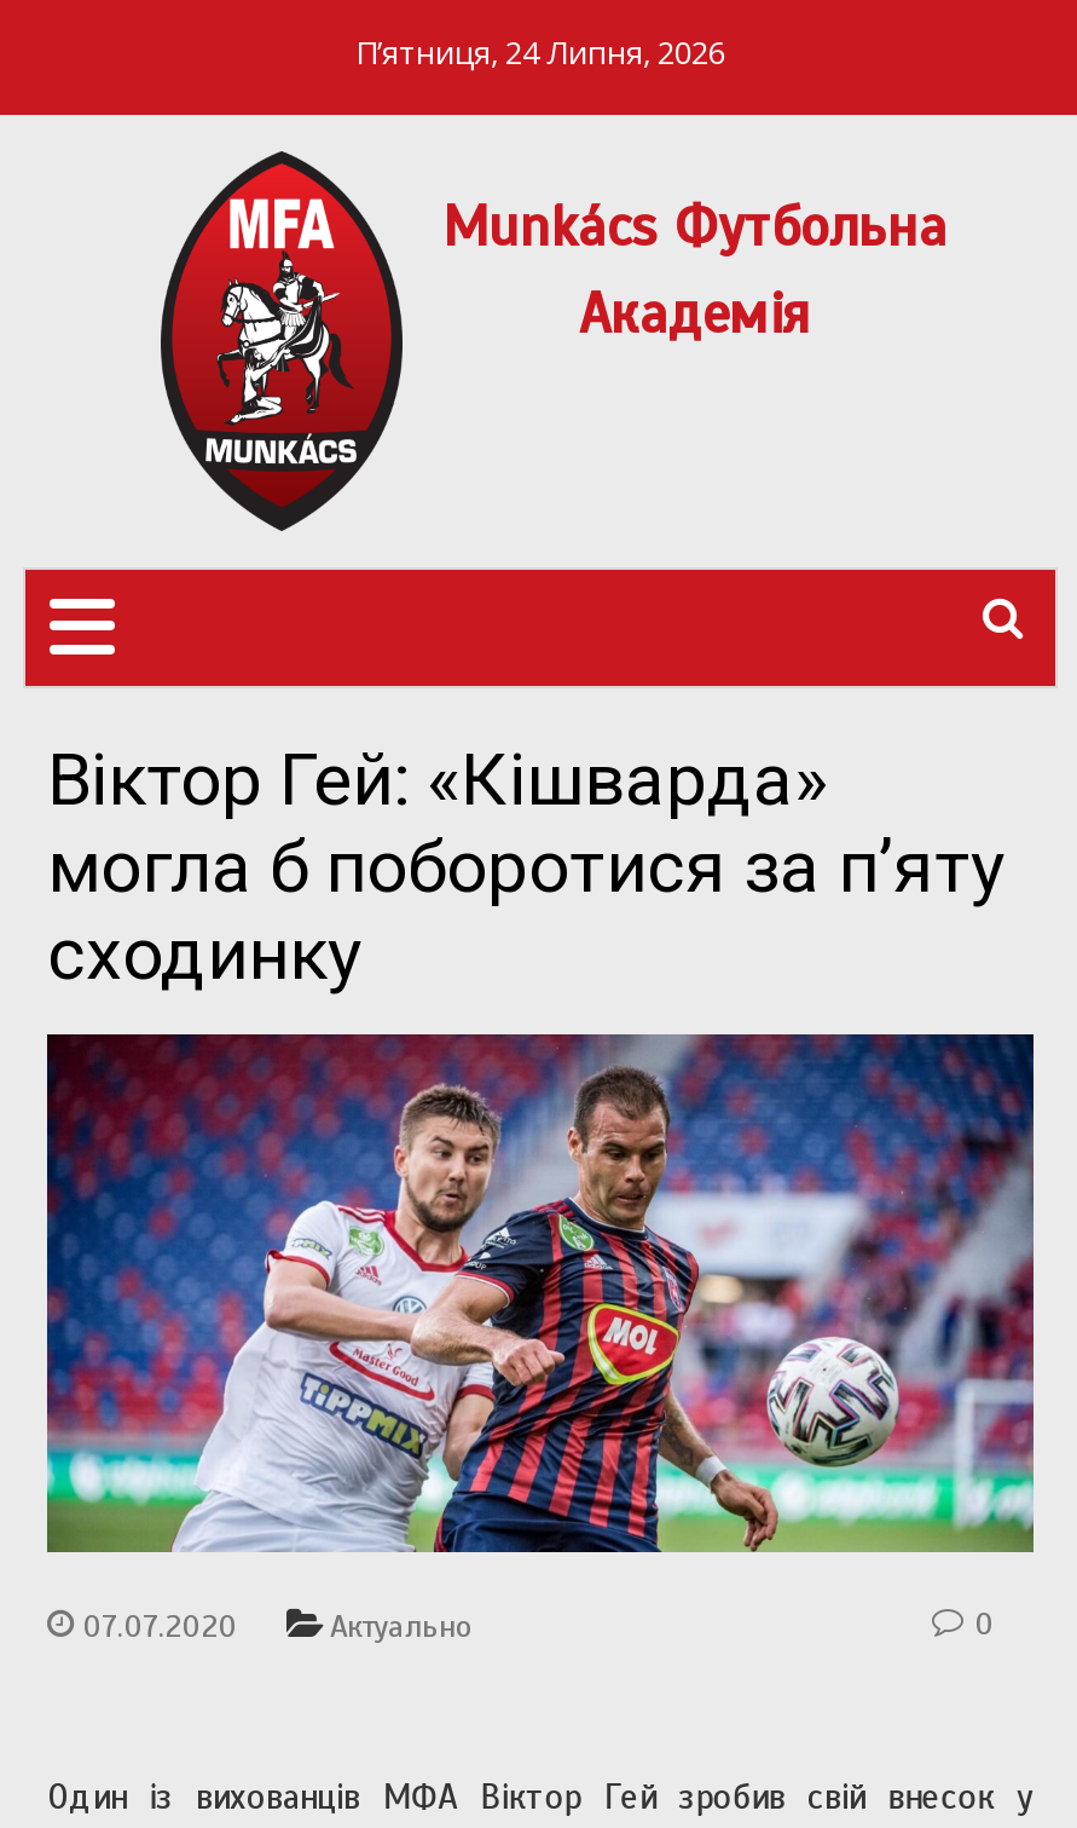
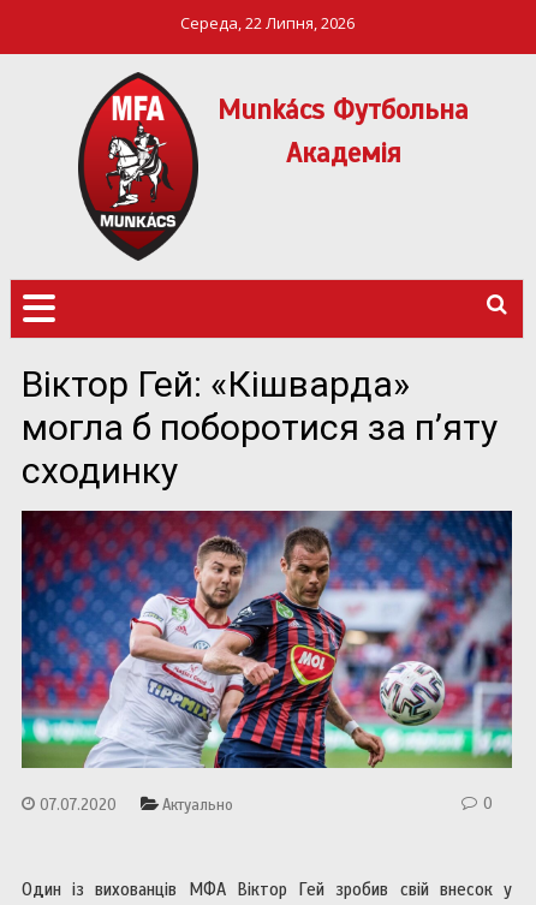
- П’ятниця, 24 Липня, 2026
+ Середа, 22 Липня, 2026
